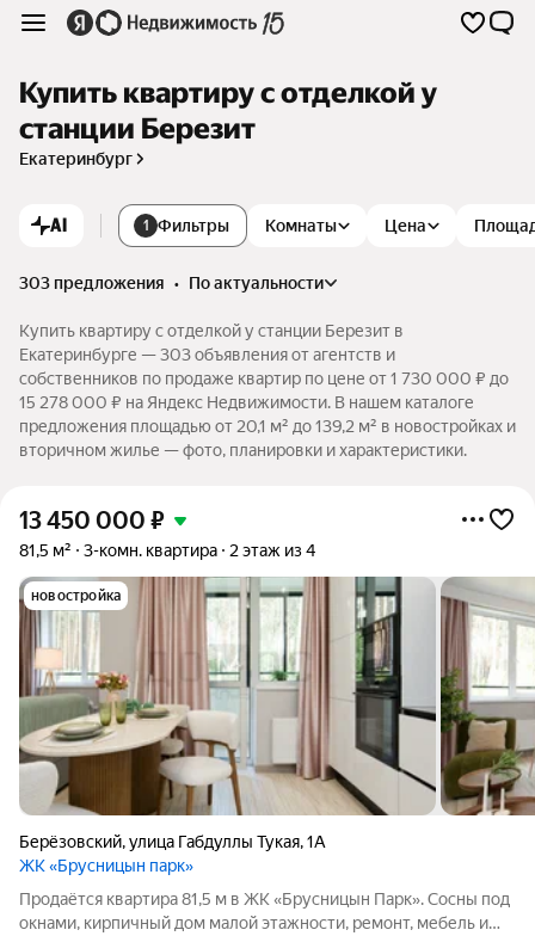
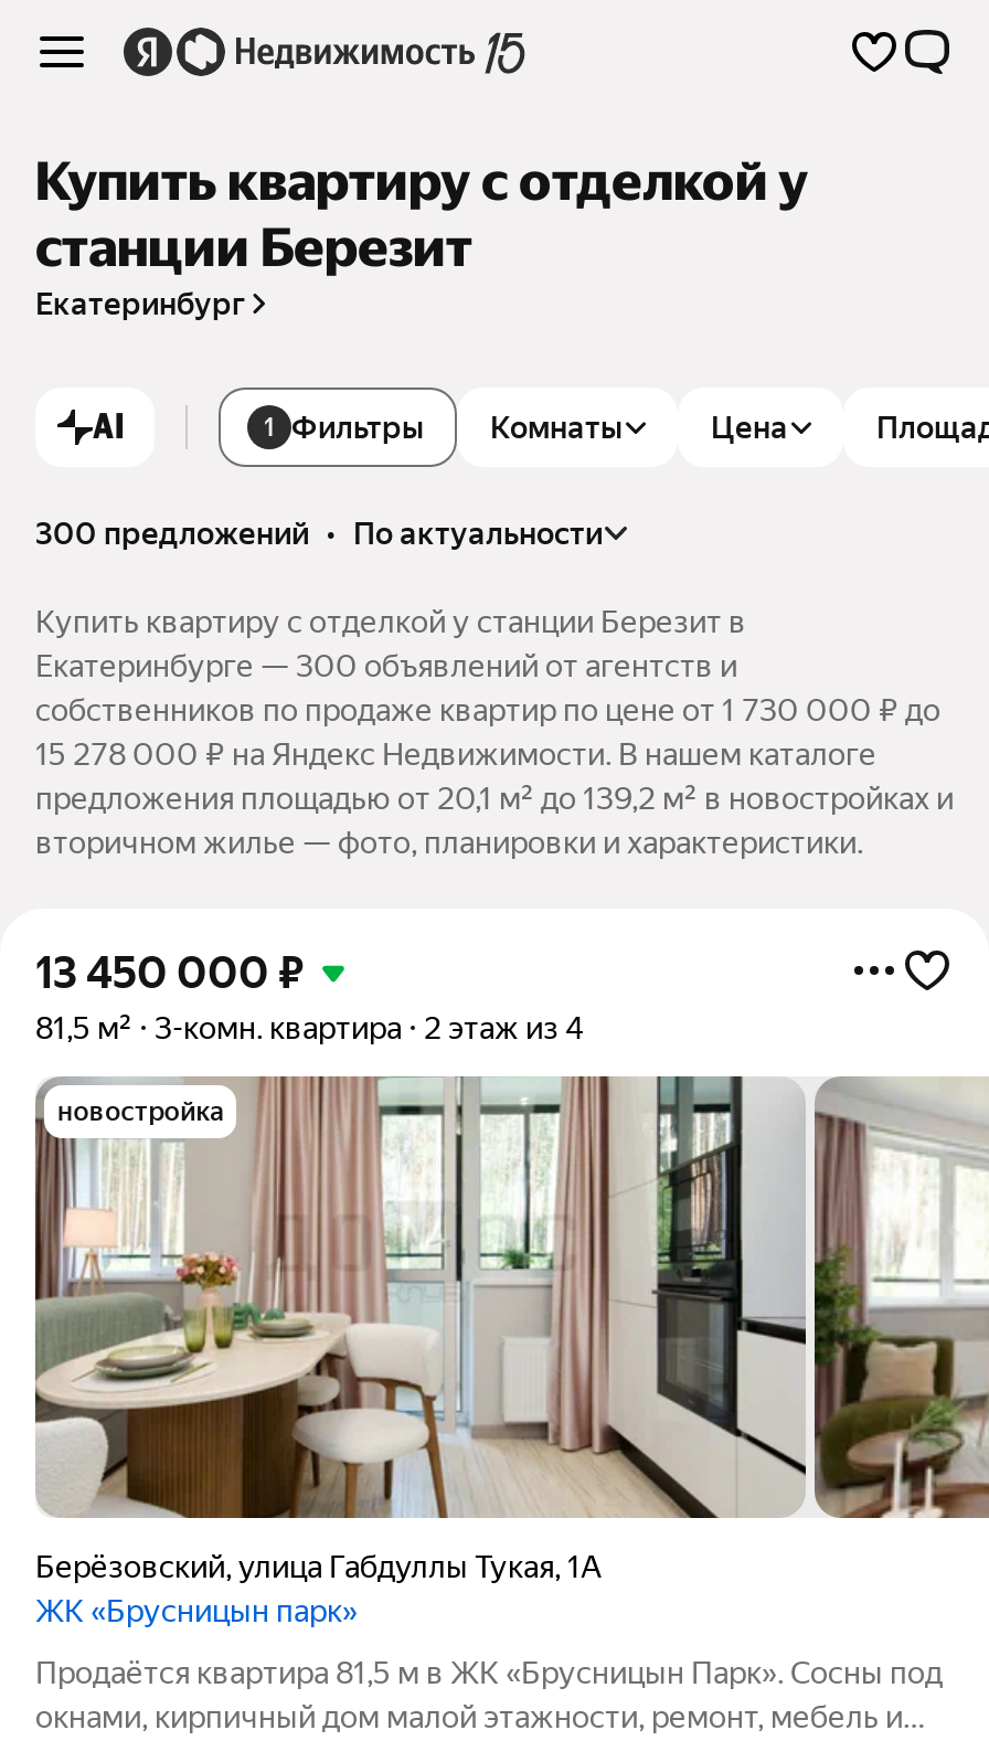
- 303 предложения • по актуальности
+ 300 предложений • по актуальности

- Екатеринбурге — 303 объявления от агентств и
+ Екатеринбурге — 300 объявлений от агентств и
